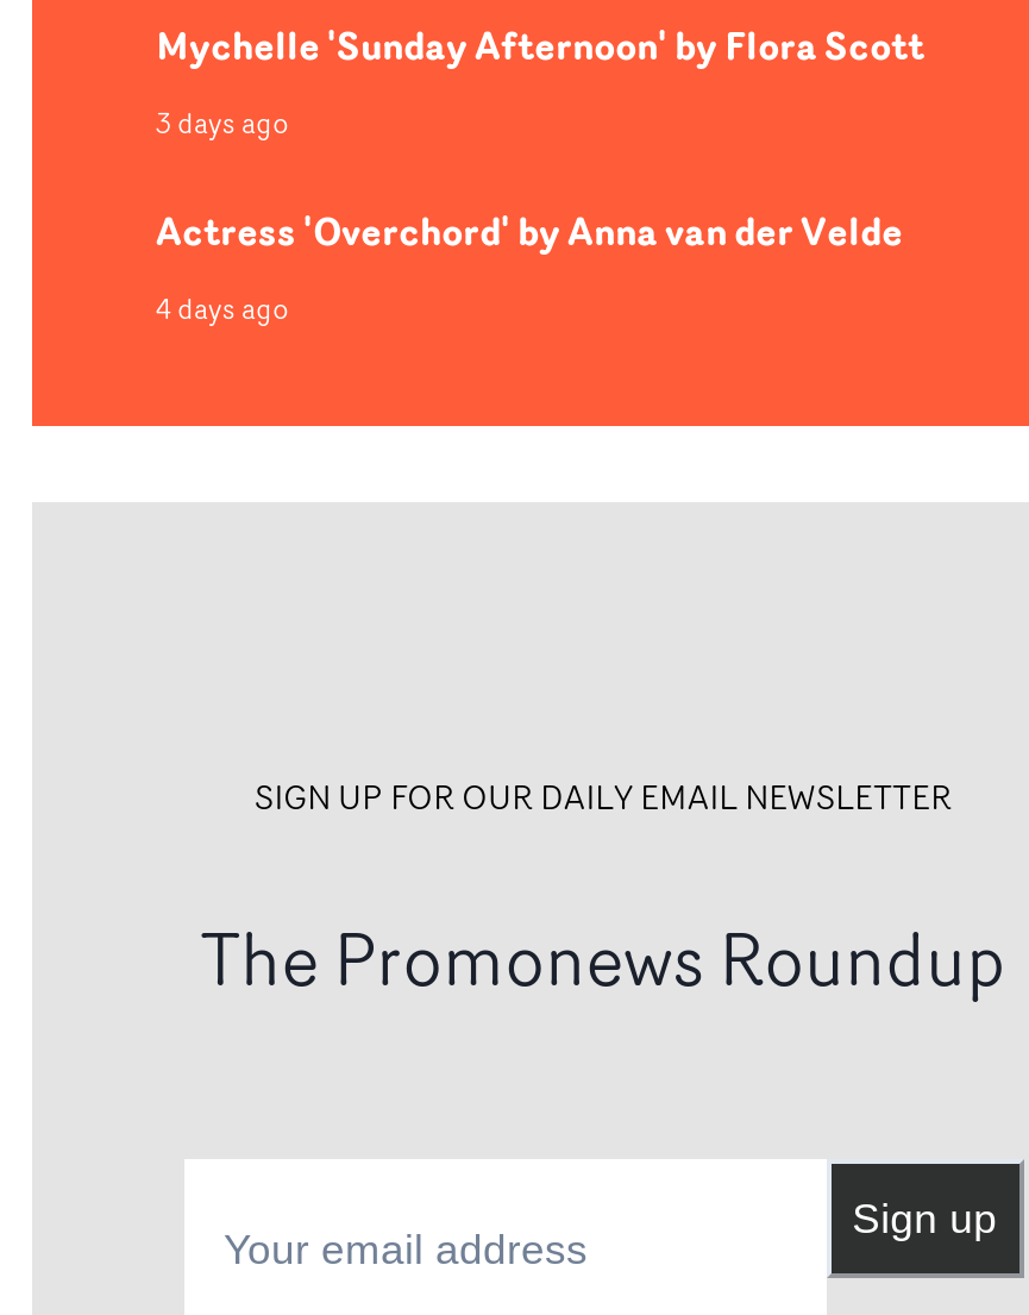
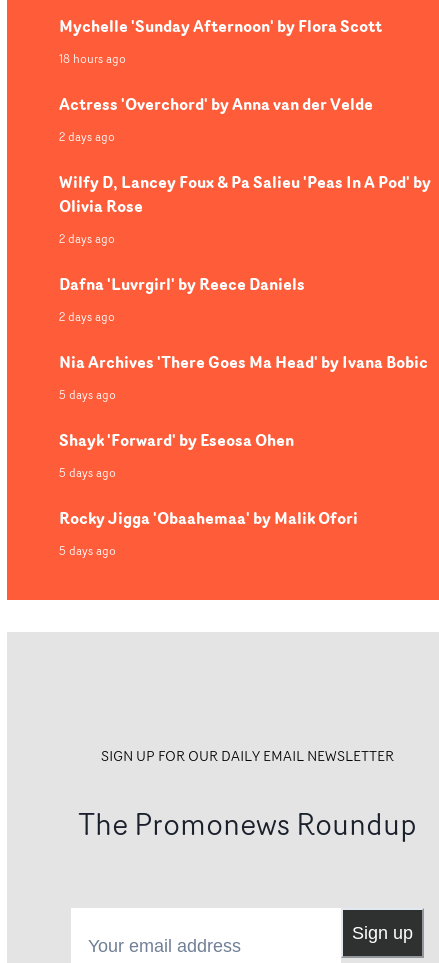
- 3 days ago
+ 18 hours ago

- 4 days ago
+ 2 days ago
+ Wilfy D, Lancey Foux & Pa Salieu 'Peas In A Pod' by
+ Olivia Rose
+ 2 days ago
+ Dafna 'Luvrgirl' by Reece Daniels
+ 2 days ago
+ Nia Archives 'There Goes Ma Head' by Ivana Bobic
+ 5 days ago
+ Shayk 'Forward' by Eseosa Ohen
+ 5 days ago
+ Rocky Jigga 'Obaahemaa' by Malik Ofori
+ 5 days ago
